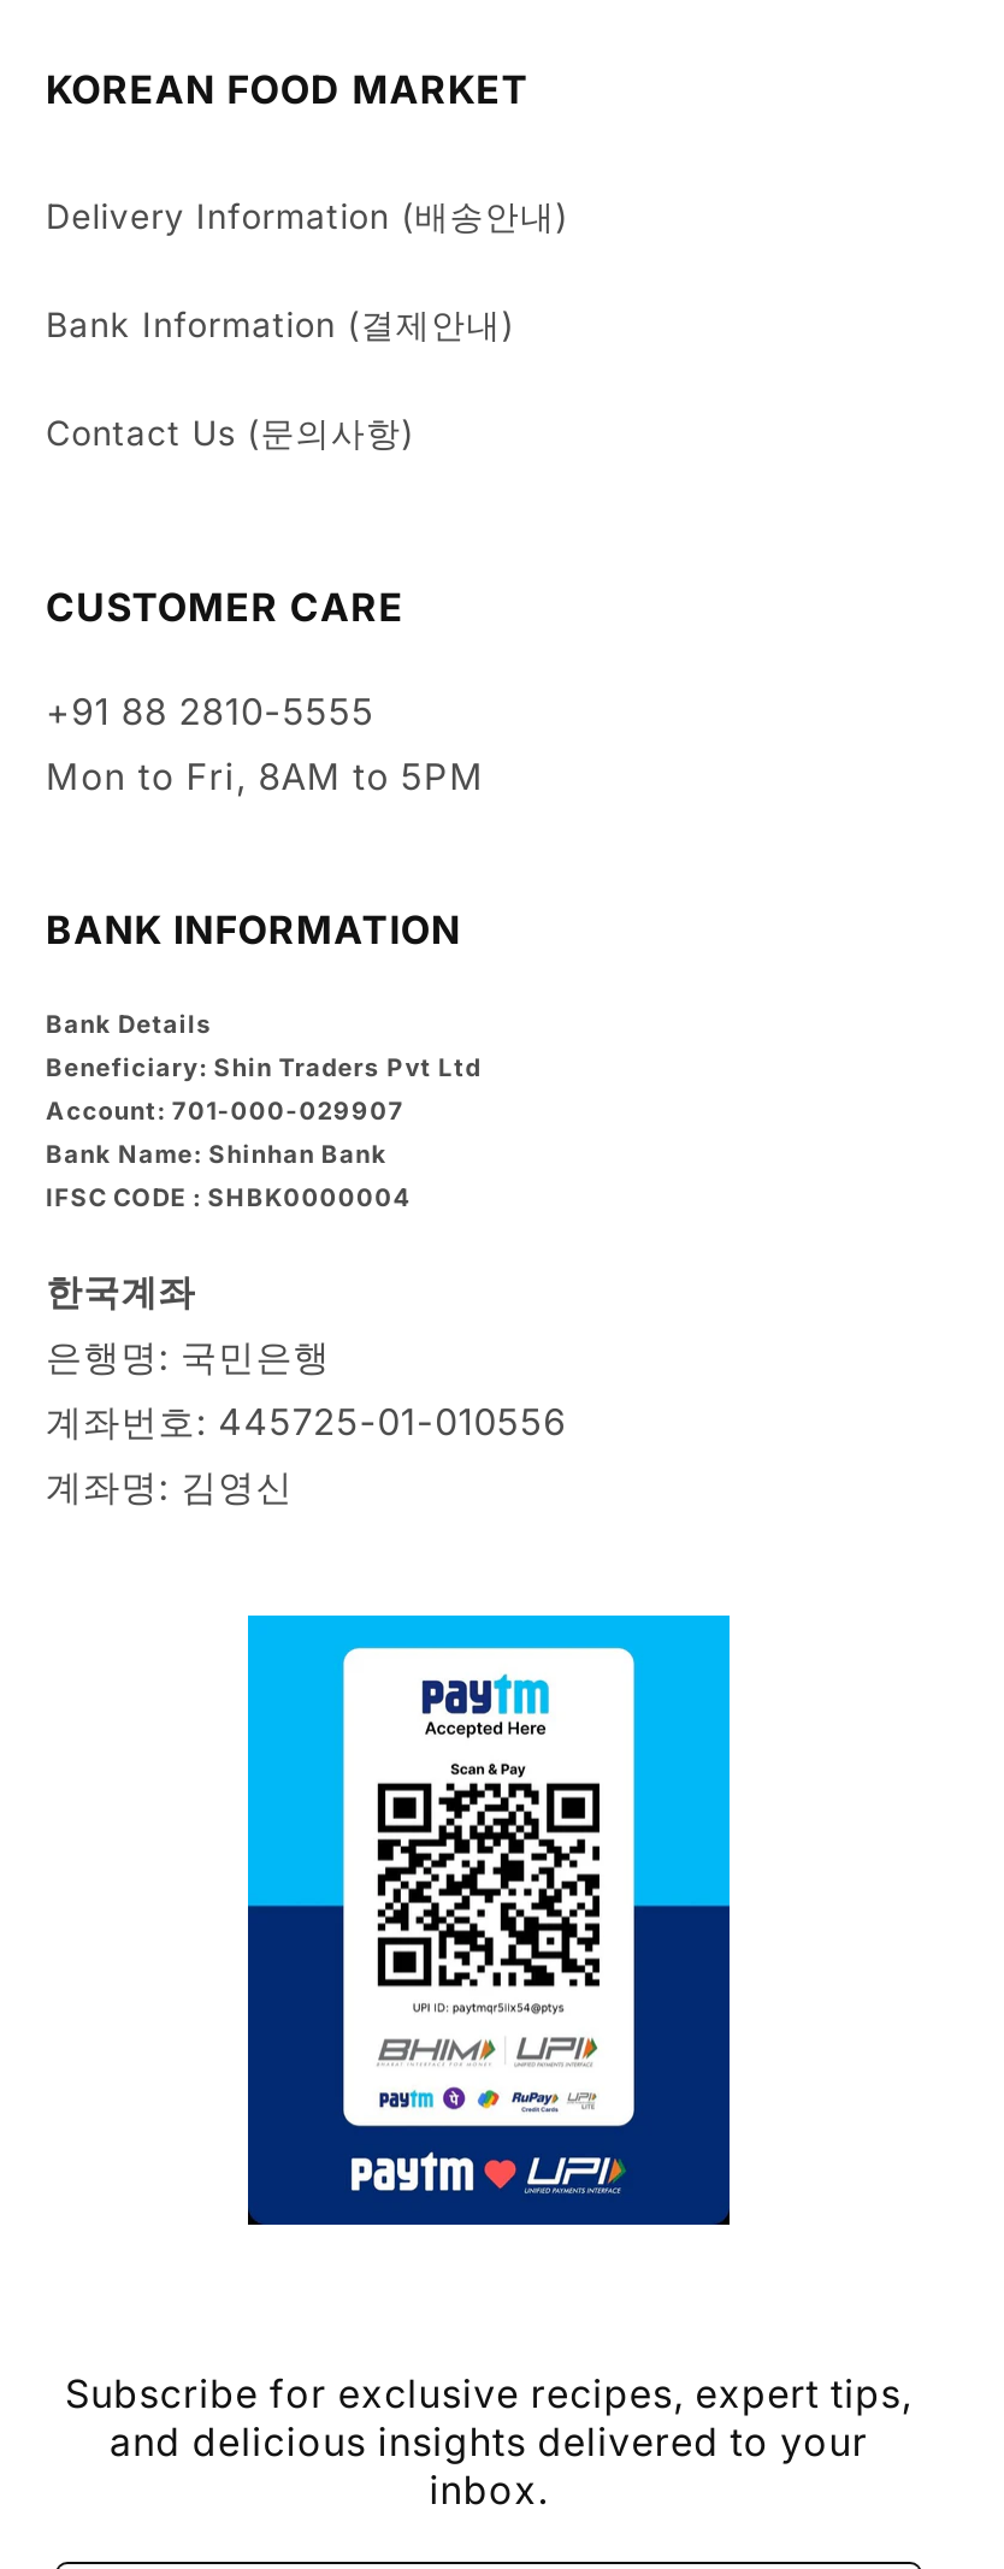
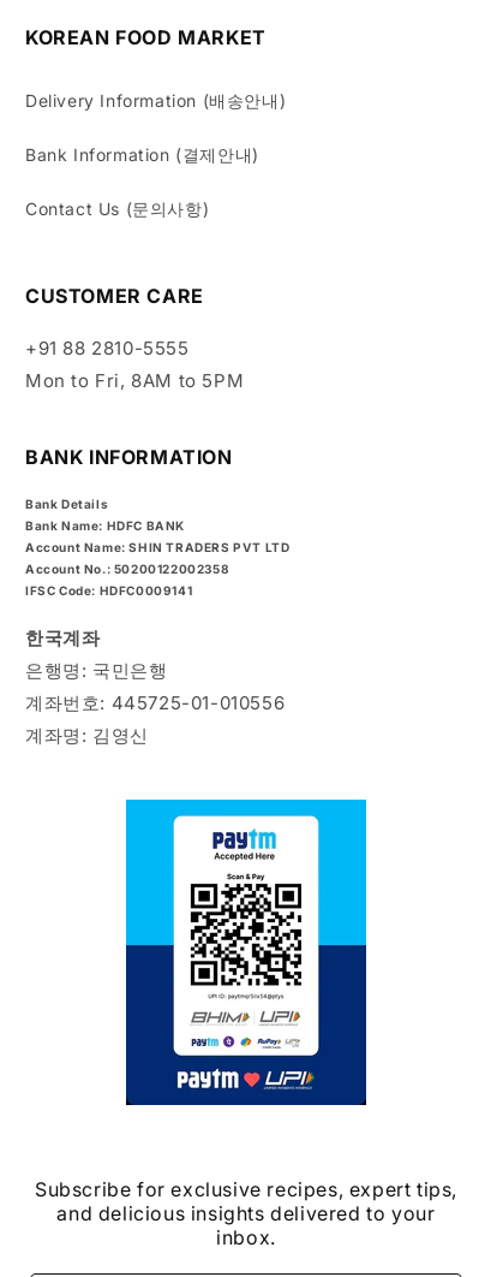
- Beneficiary: Shin Traders Pvt Ltd
+ Bank Name: HDFC BANK

- Account: 701-000-029907
+ Account Name: SHIN TRADERS PVT LTD

- Bank Name: Shinhan Bank
+ Account No.: 50200122002358

- IFSC CODE : SHBK0000004
+ IFSC Code: HDFC0009141
